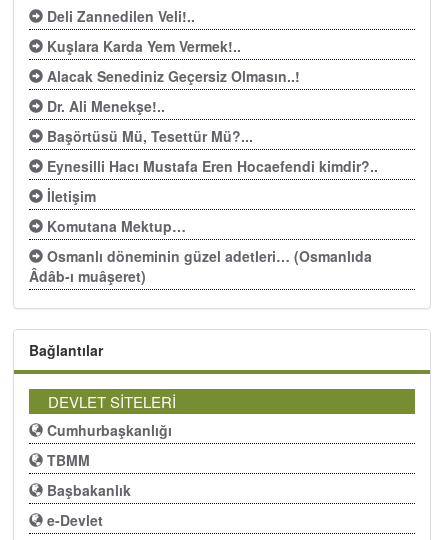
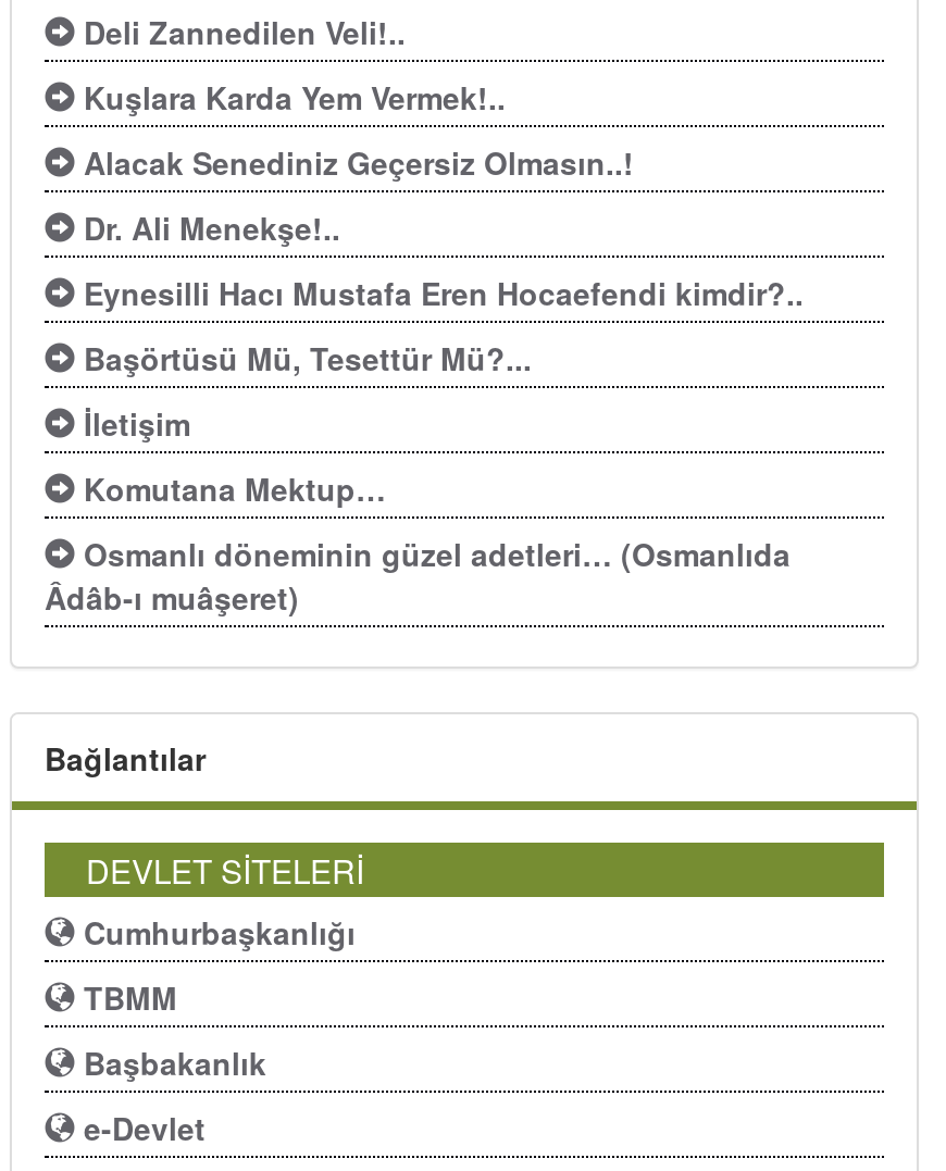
moved down: Başörtüsü Mü, Tesettür Mü?...

moved up: Eynesilli Hacı Mustafa Eren Hocaefendi kimdir?..
